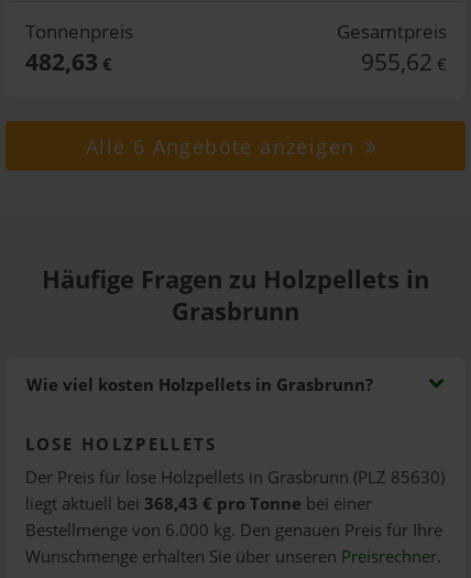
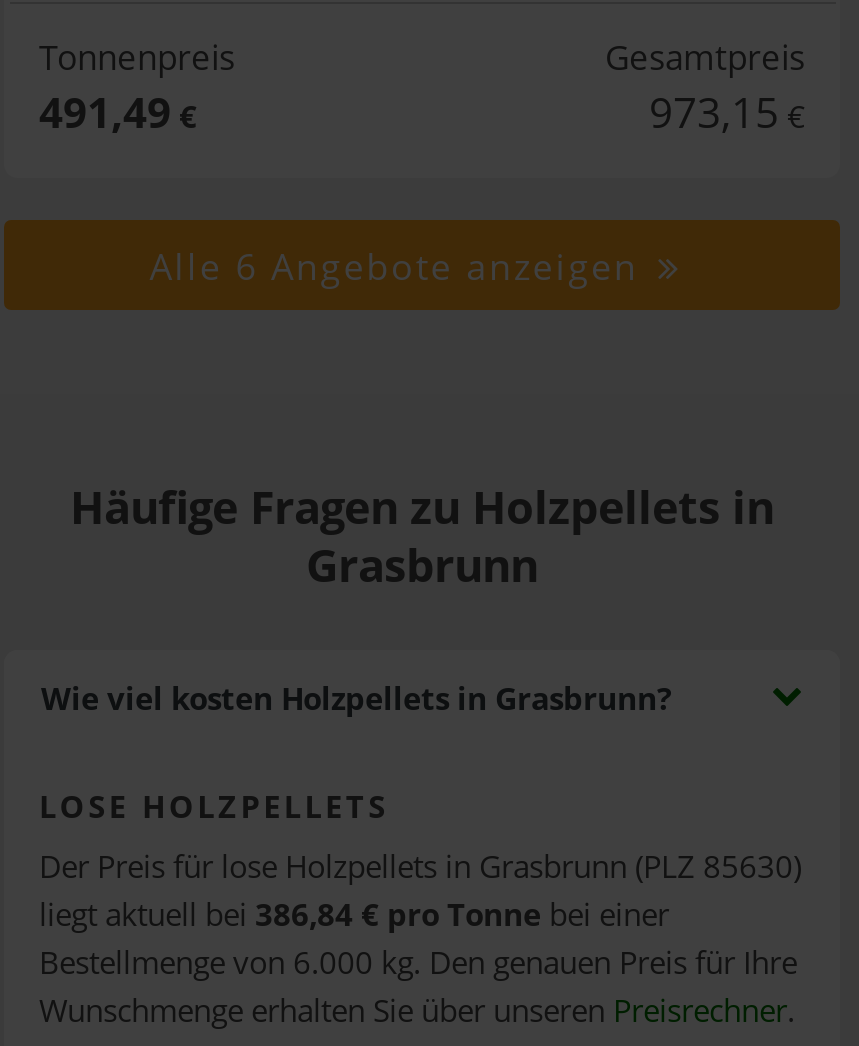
- 482,63 €
+ 491,49 €

- 955,62 €
+ 973,15 €

- liegt aktuell bei 368,43 € pro Tonne bei einer
+ liegt aktuell bei 386,84 € pro Tonne bei einer
